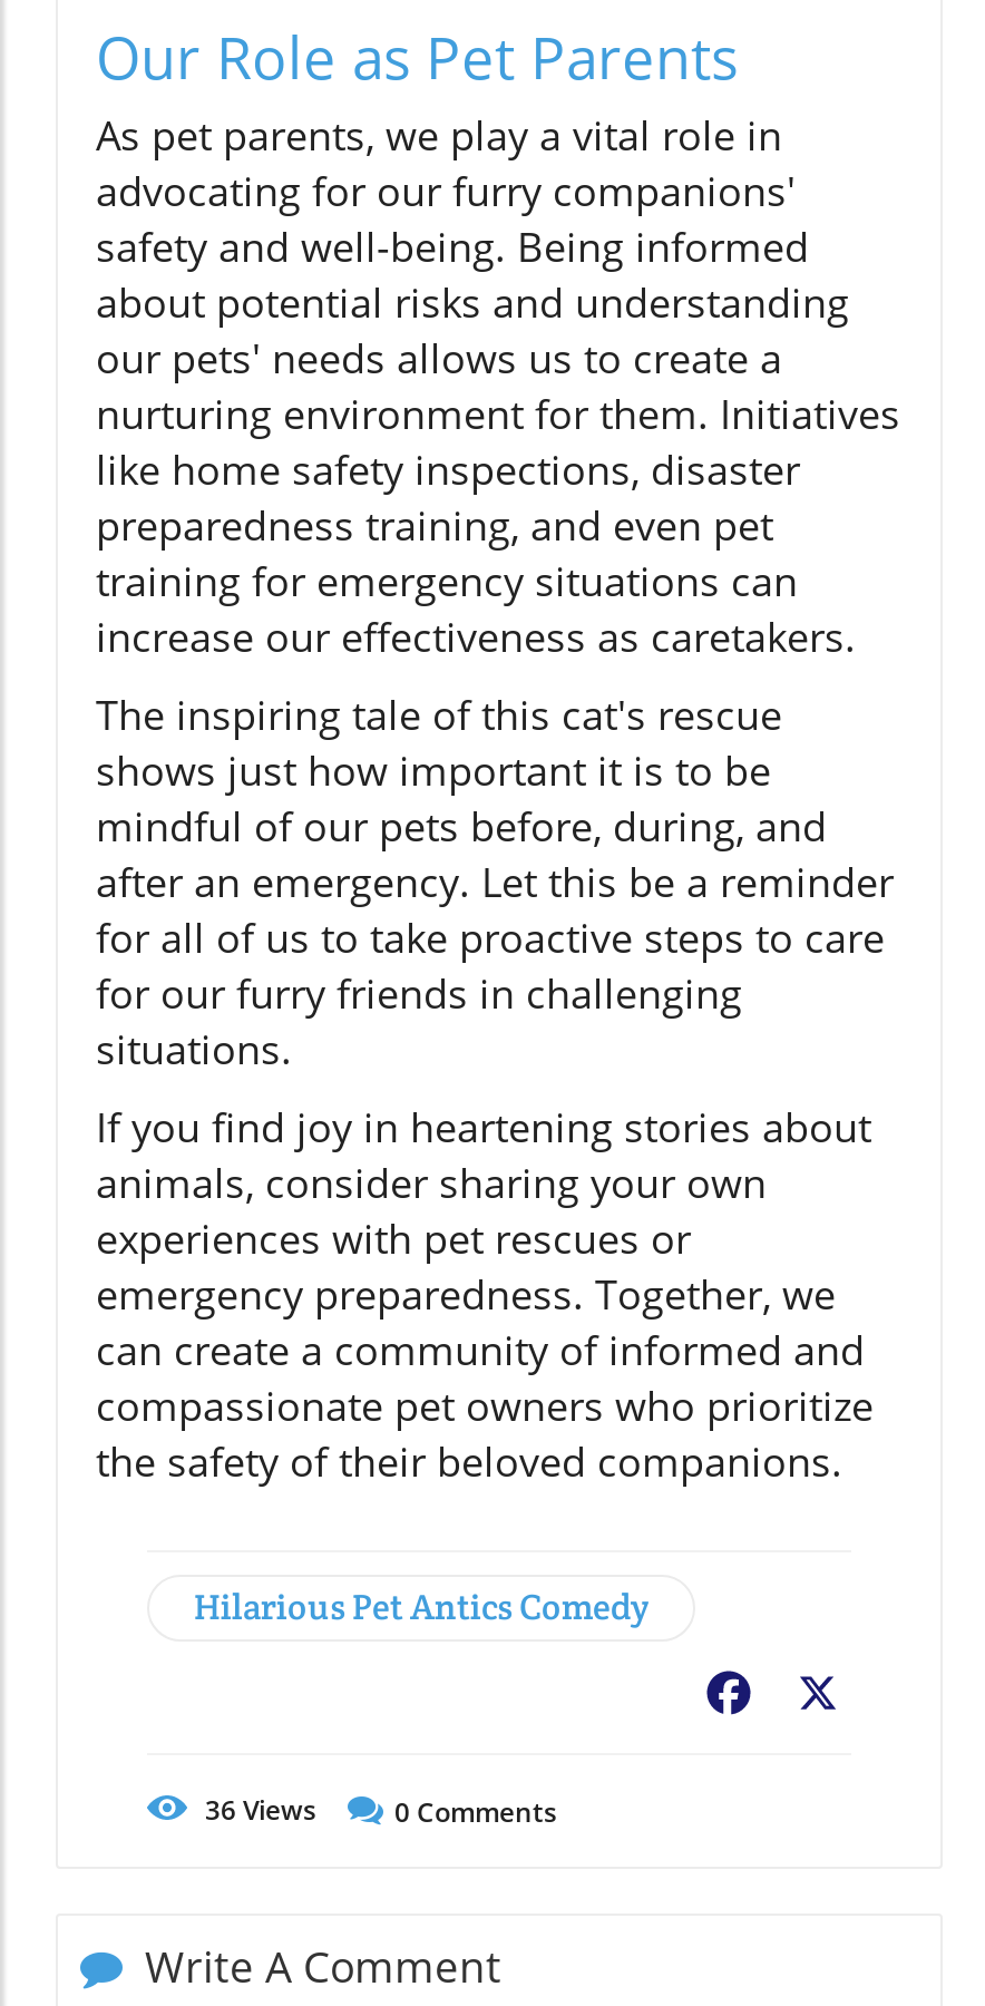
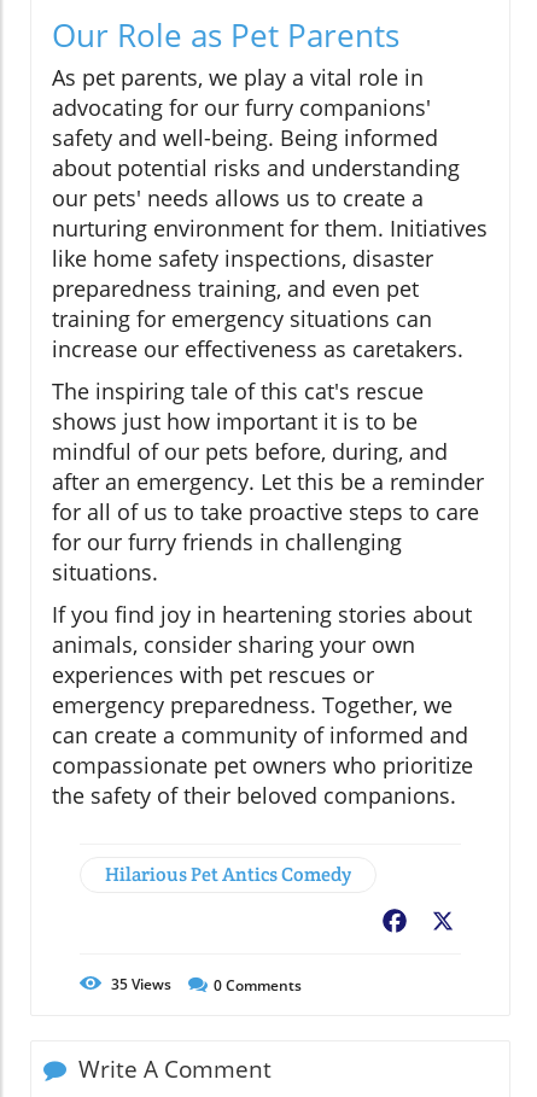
- 36 Views
+ 35 Views
